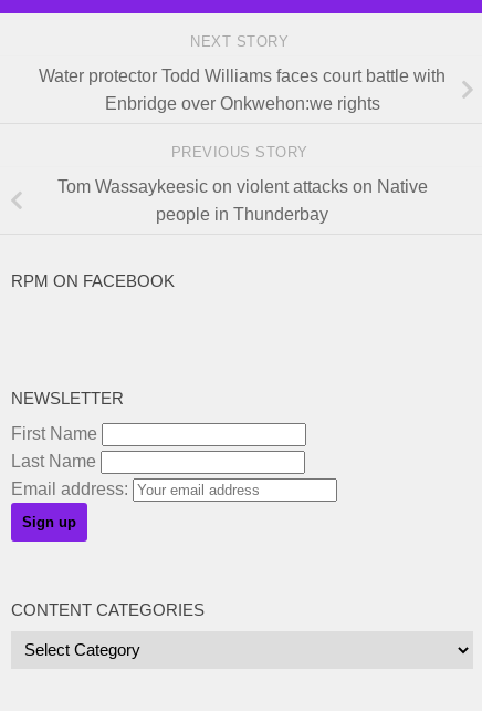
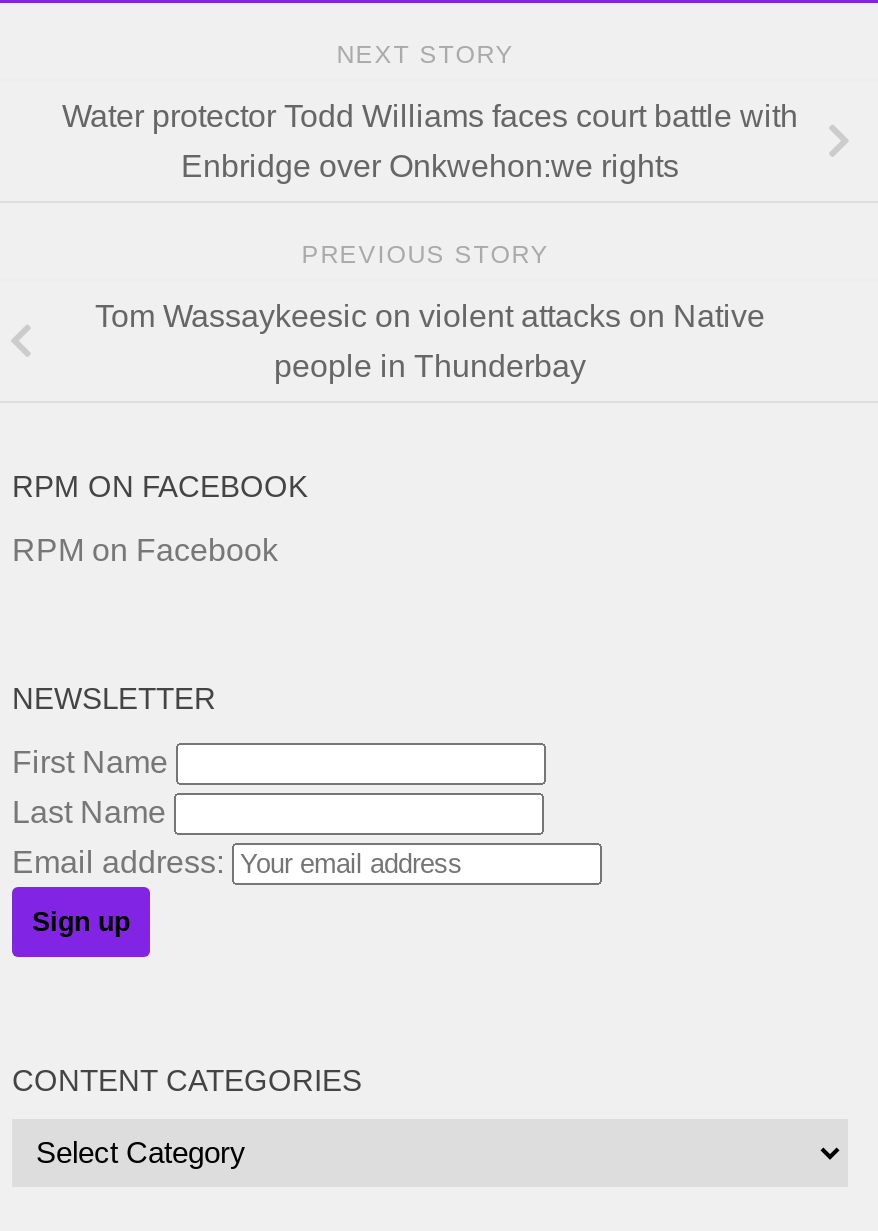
+ RPM on Facebook
